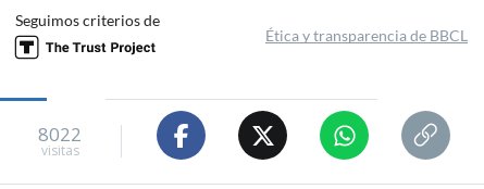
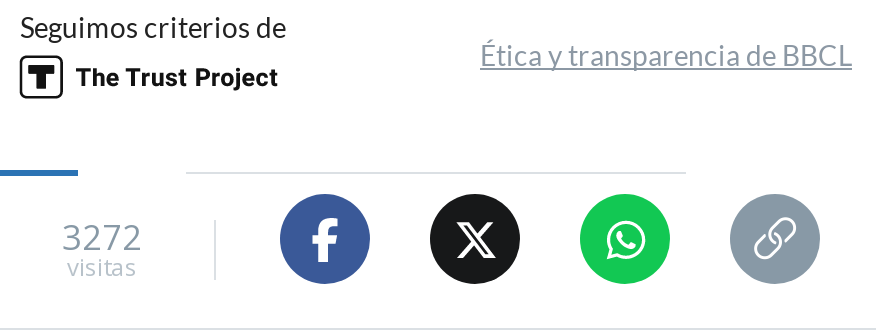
- 8022
+ 3272
